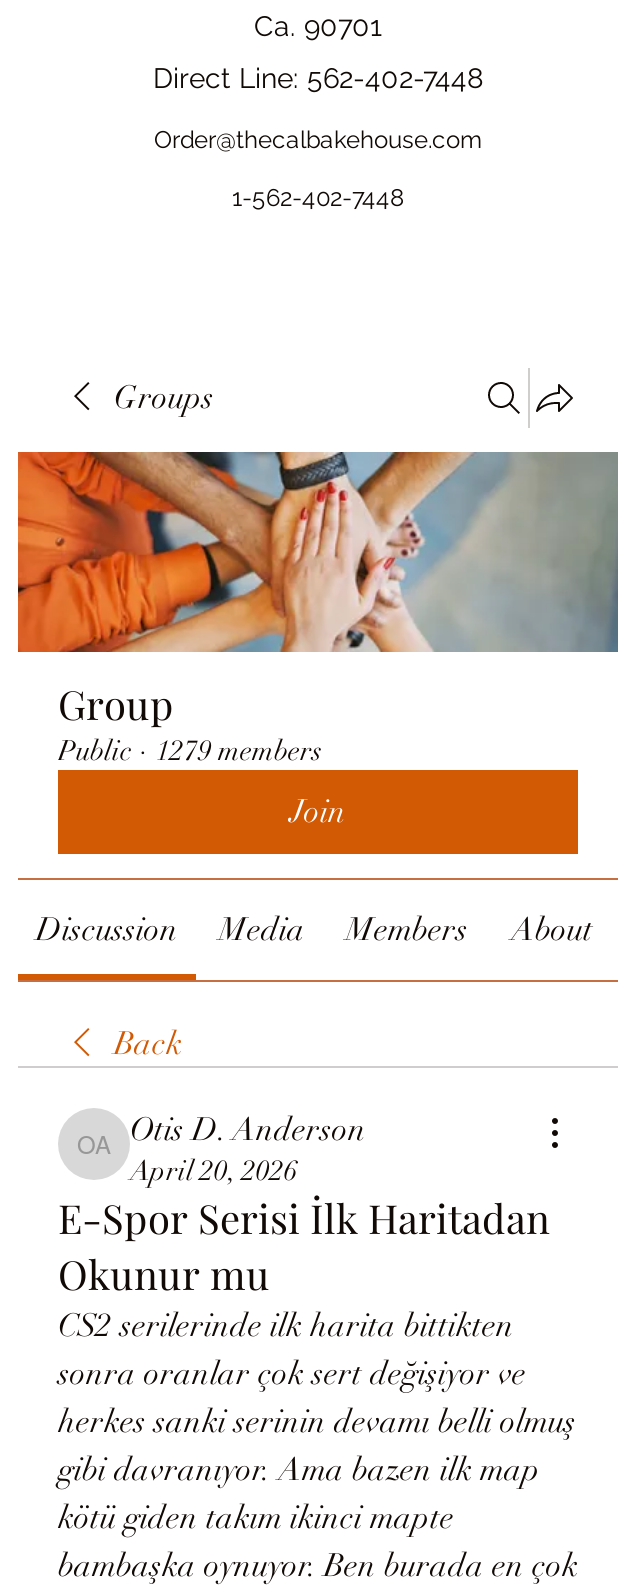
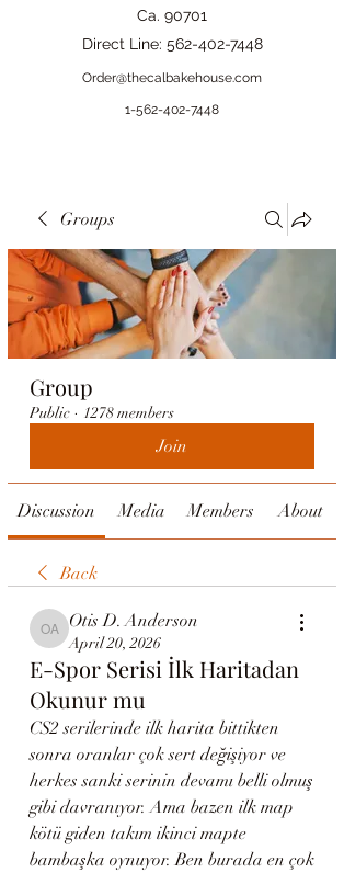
- Public · 1279 members
+ Public · 1278 members
